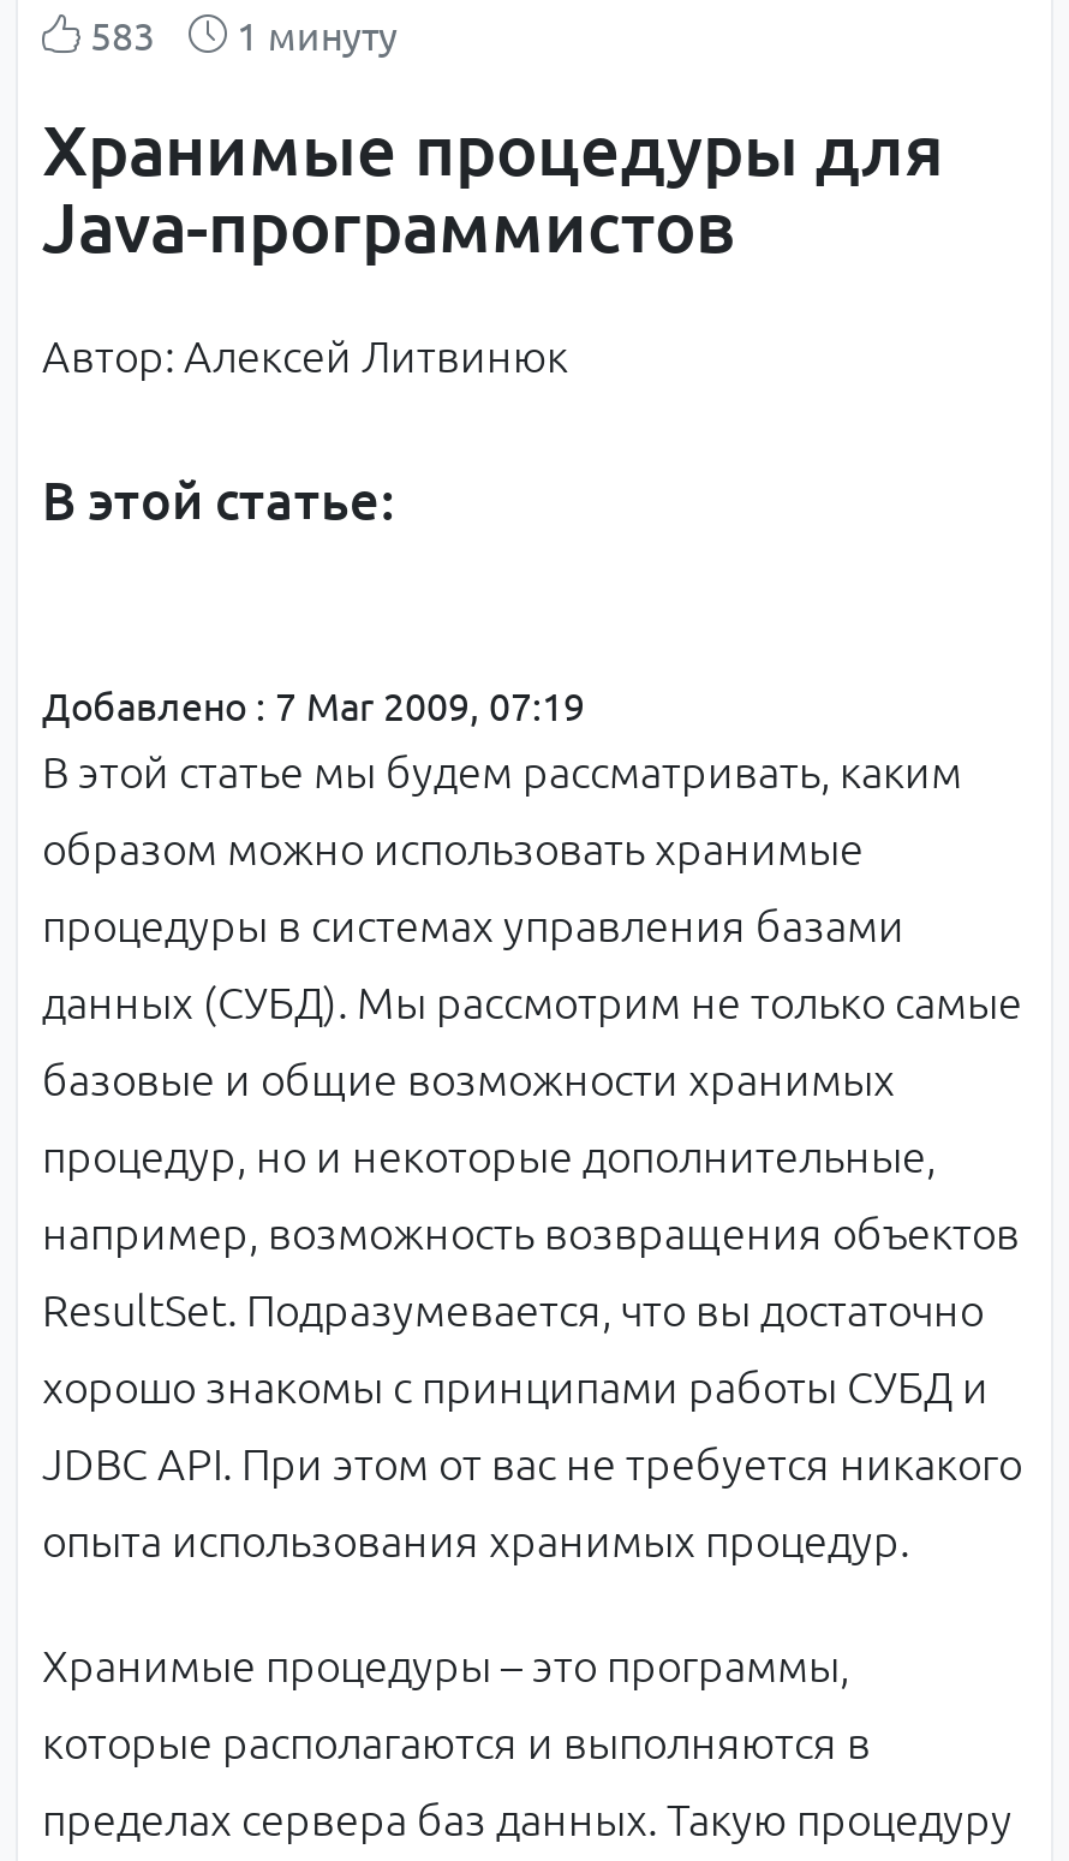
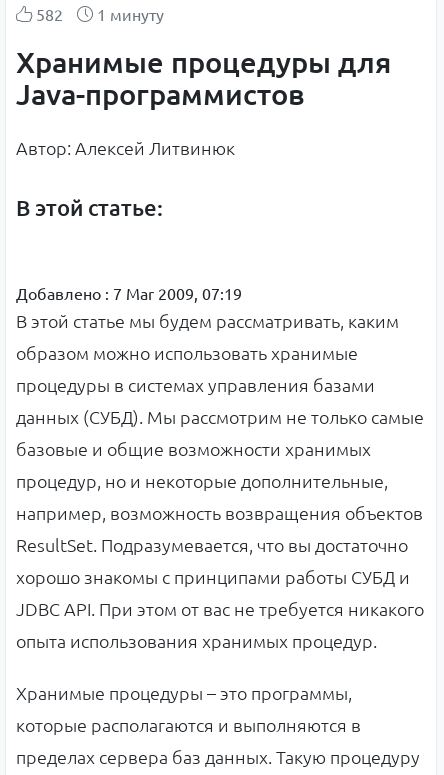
- 583 1 минуту
+ 582 1 минуту
